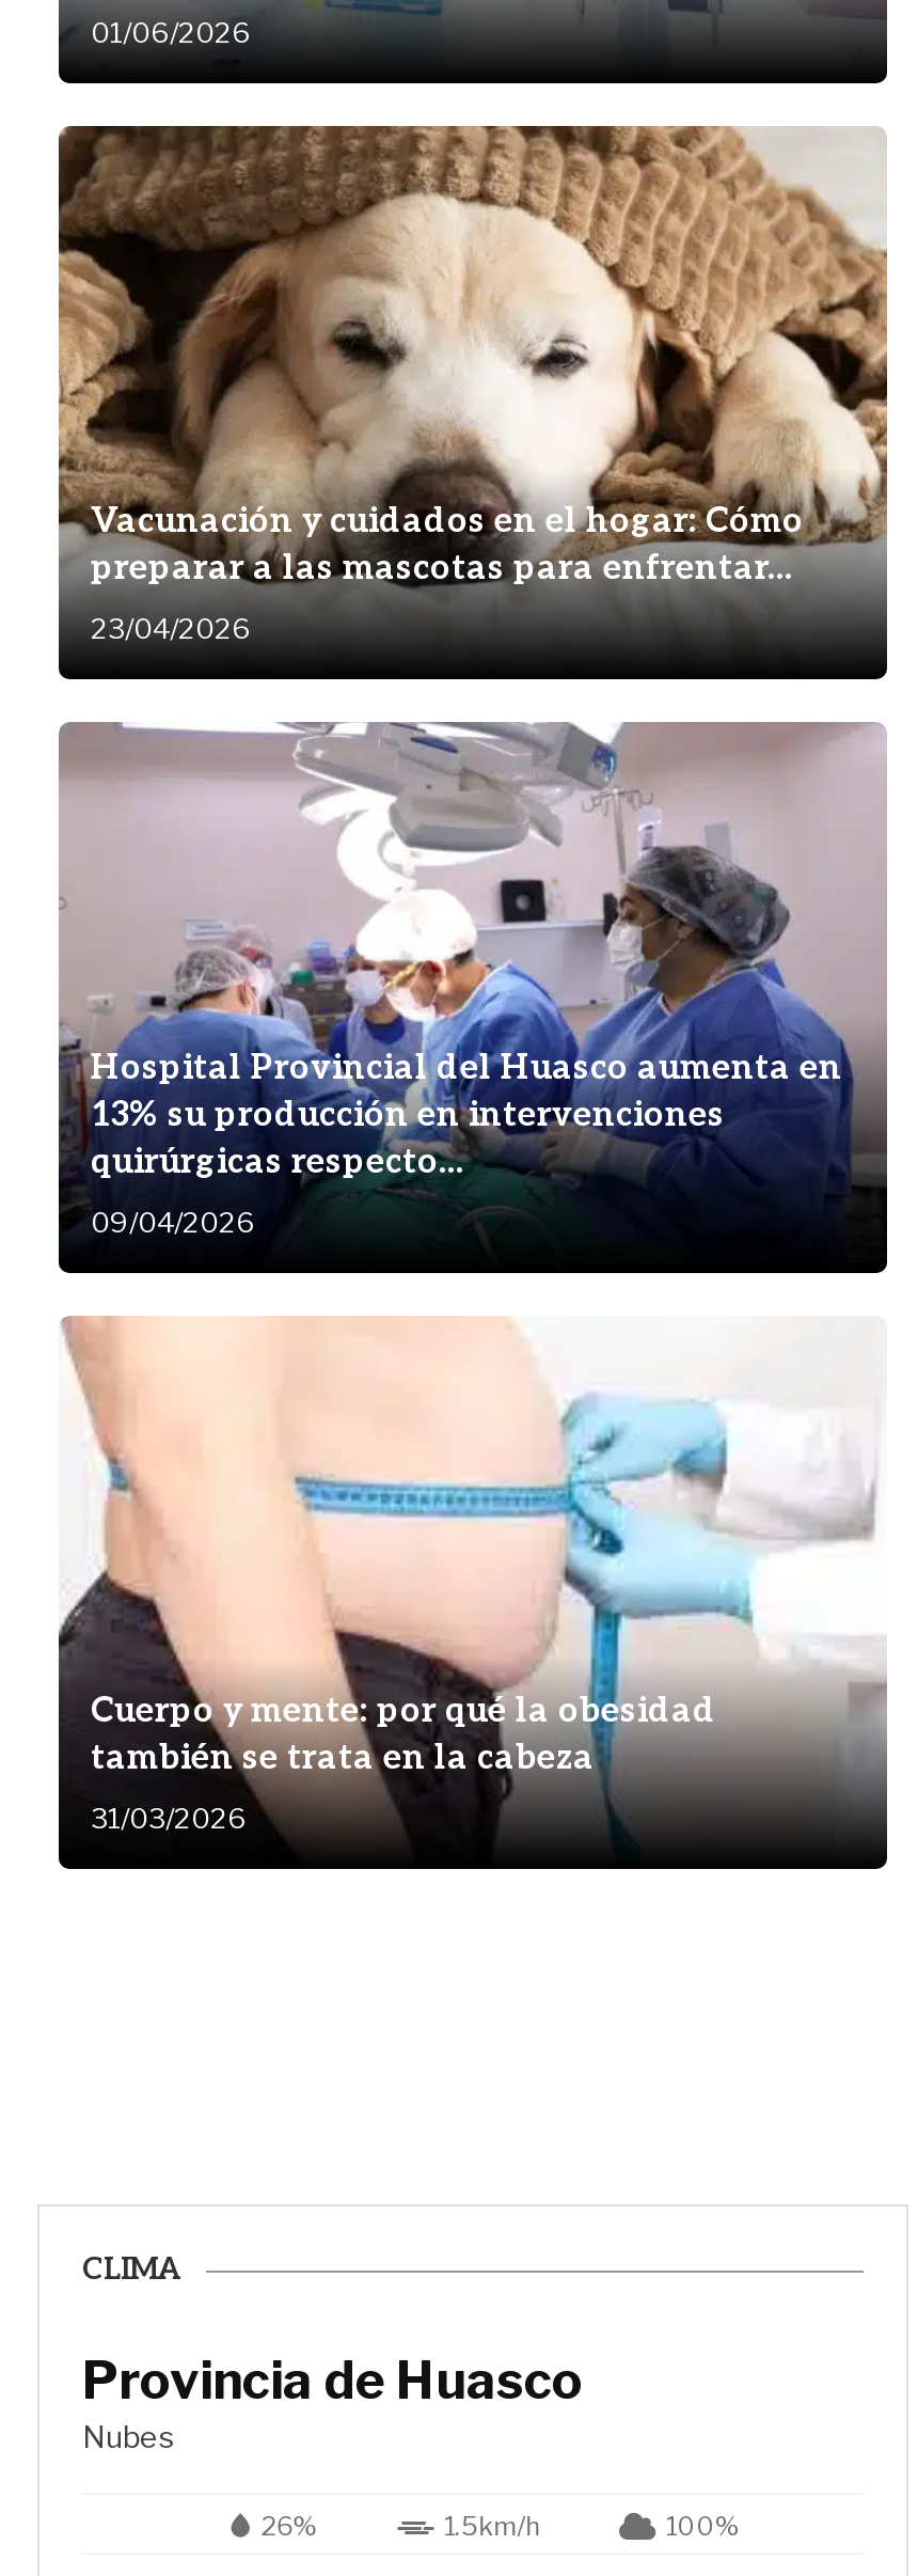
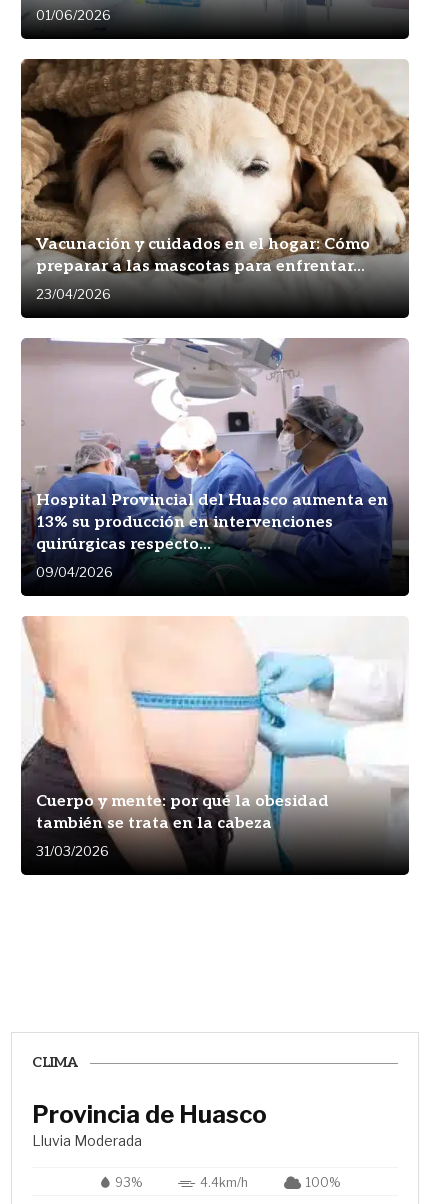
- Nubes
+ Lluvia Moderada

- 26%
- 1.5km/h
+ 93%
+ 4.4km/h
